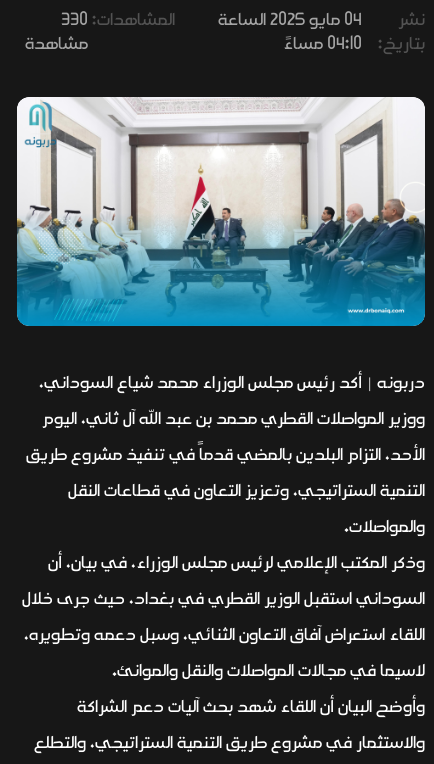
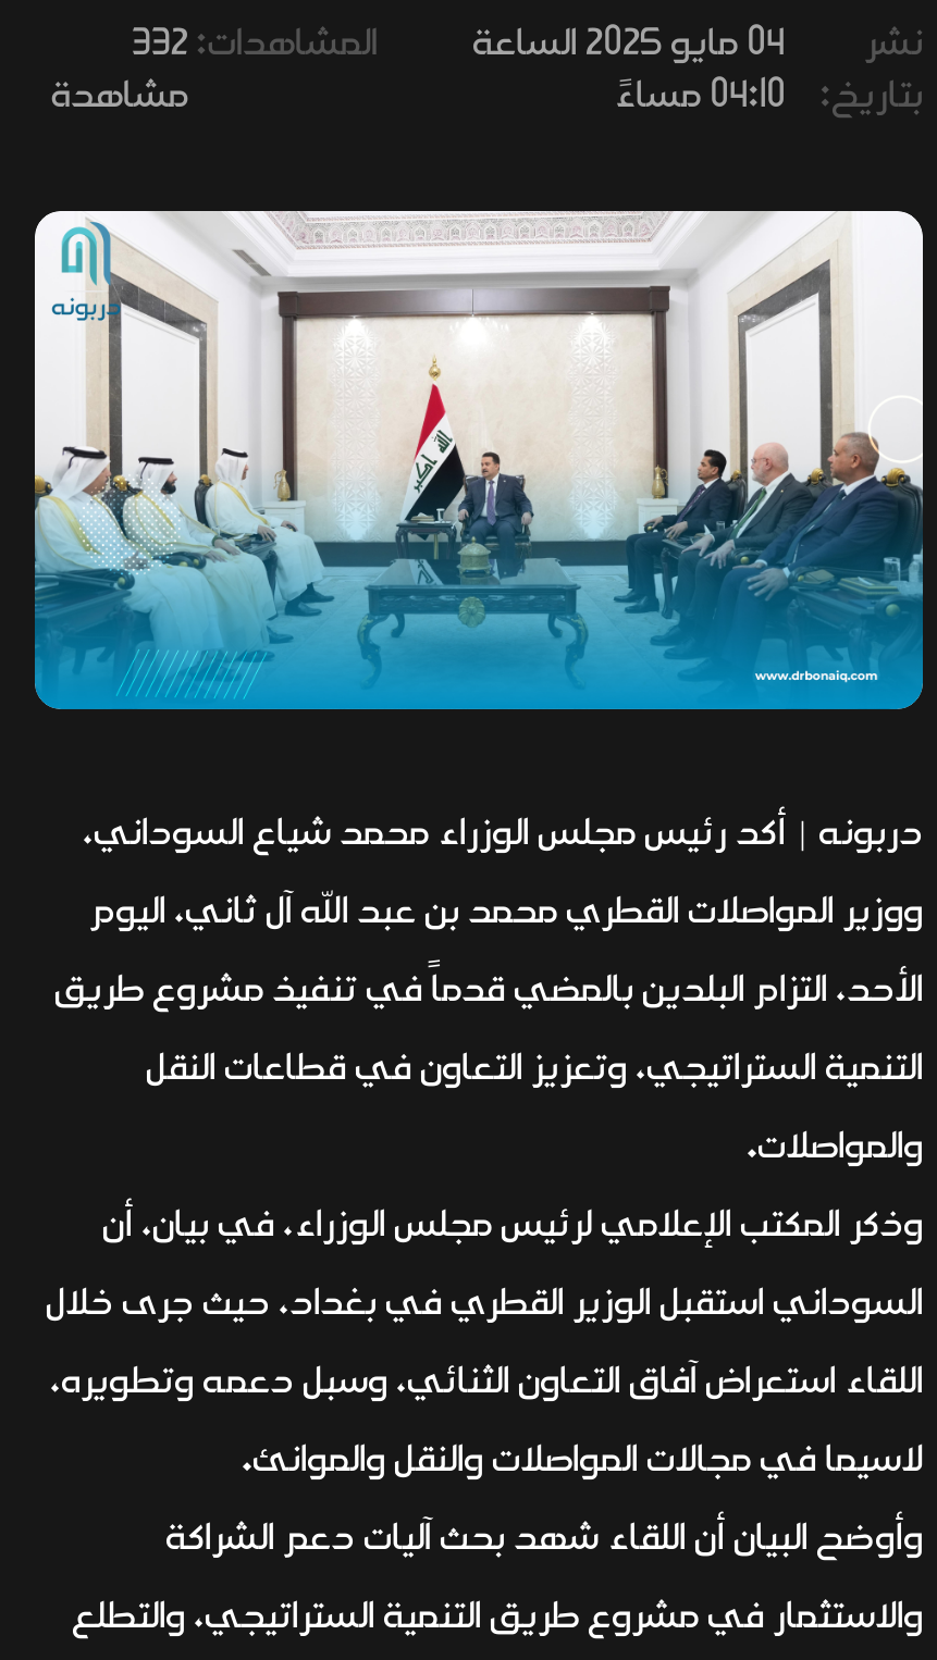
- المشاهدات: 330
+ المشاهدات: 332
